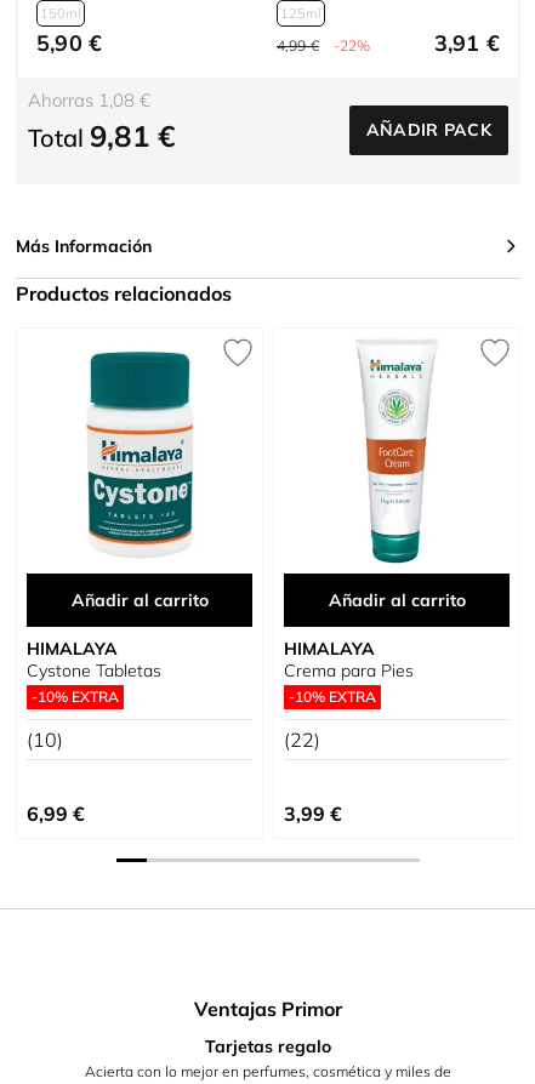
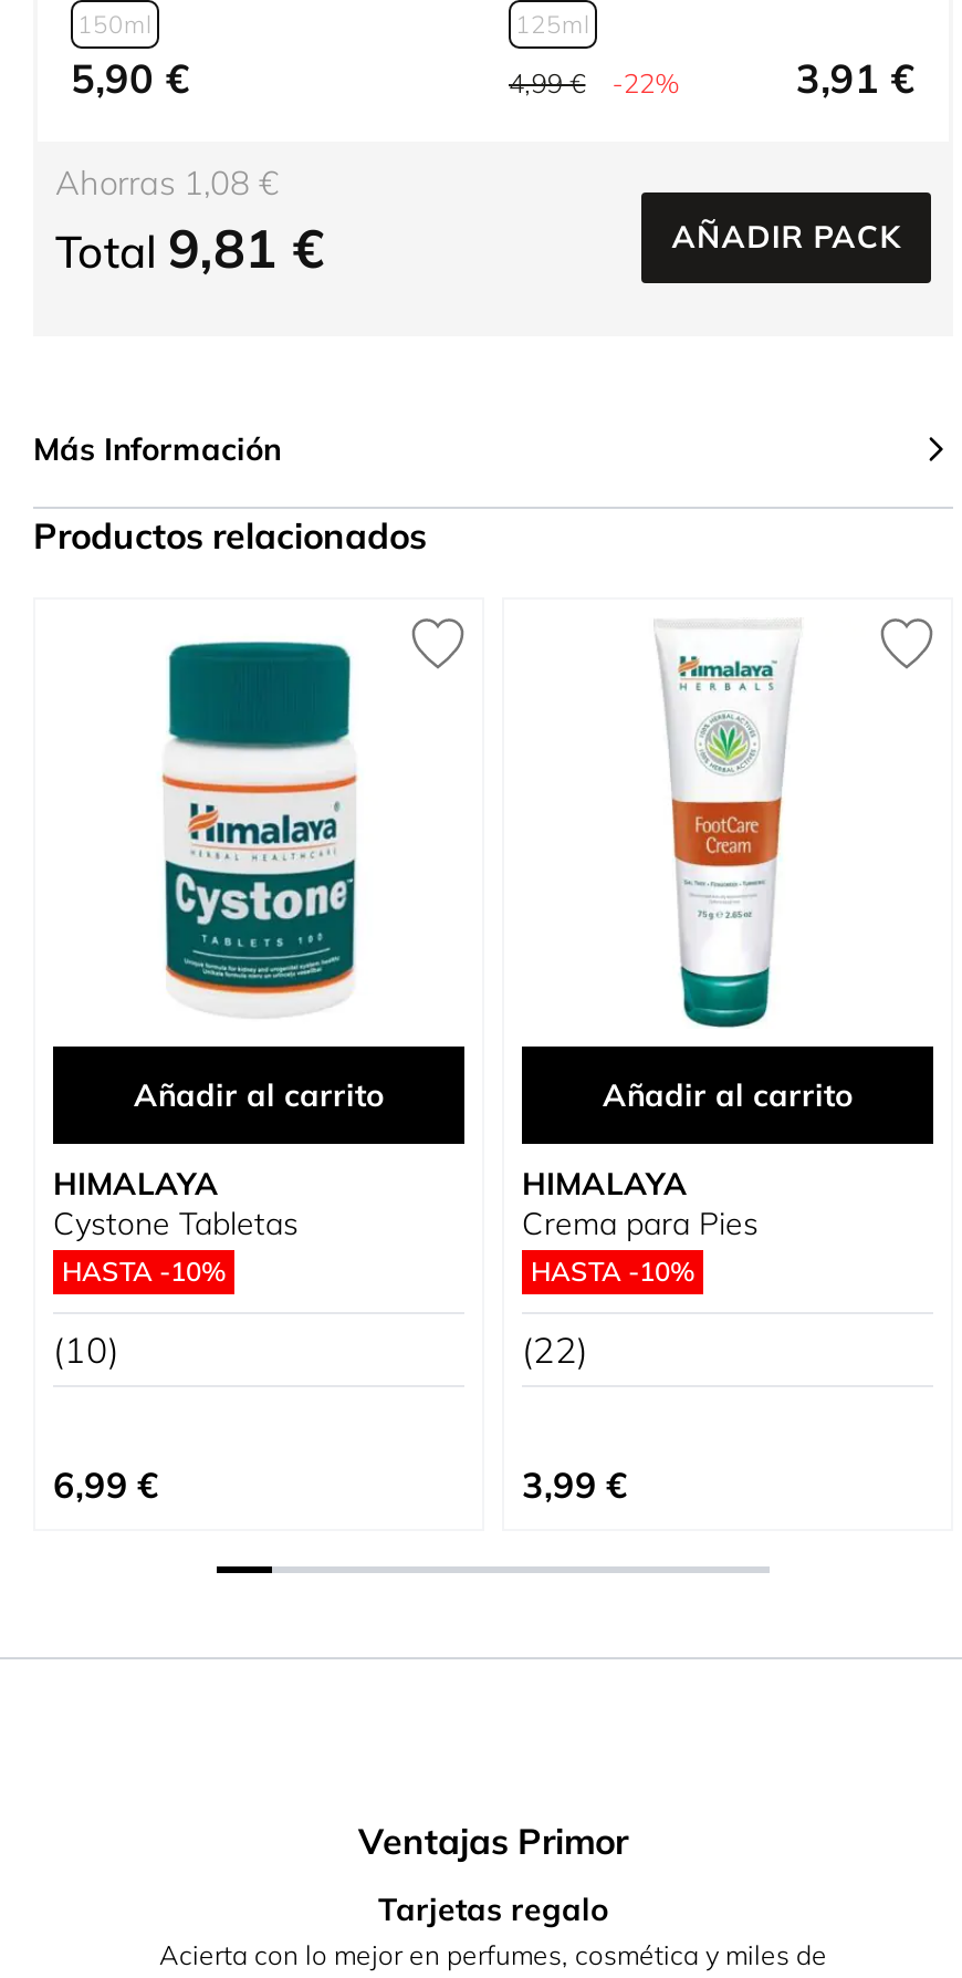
- -10% EXTRA
+ HASTA -10%

- -10% EXTRA
+ HASTA -10%
